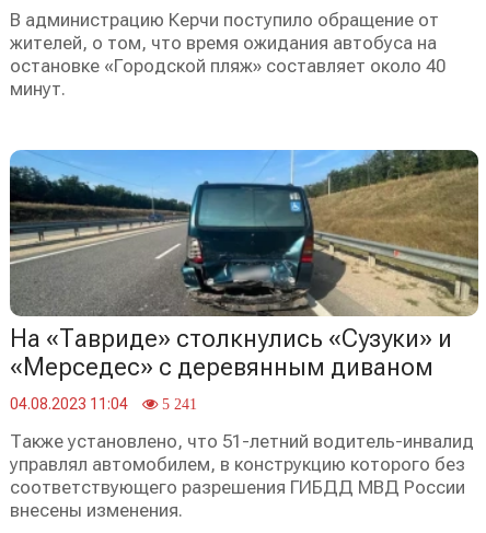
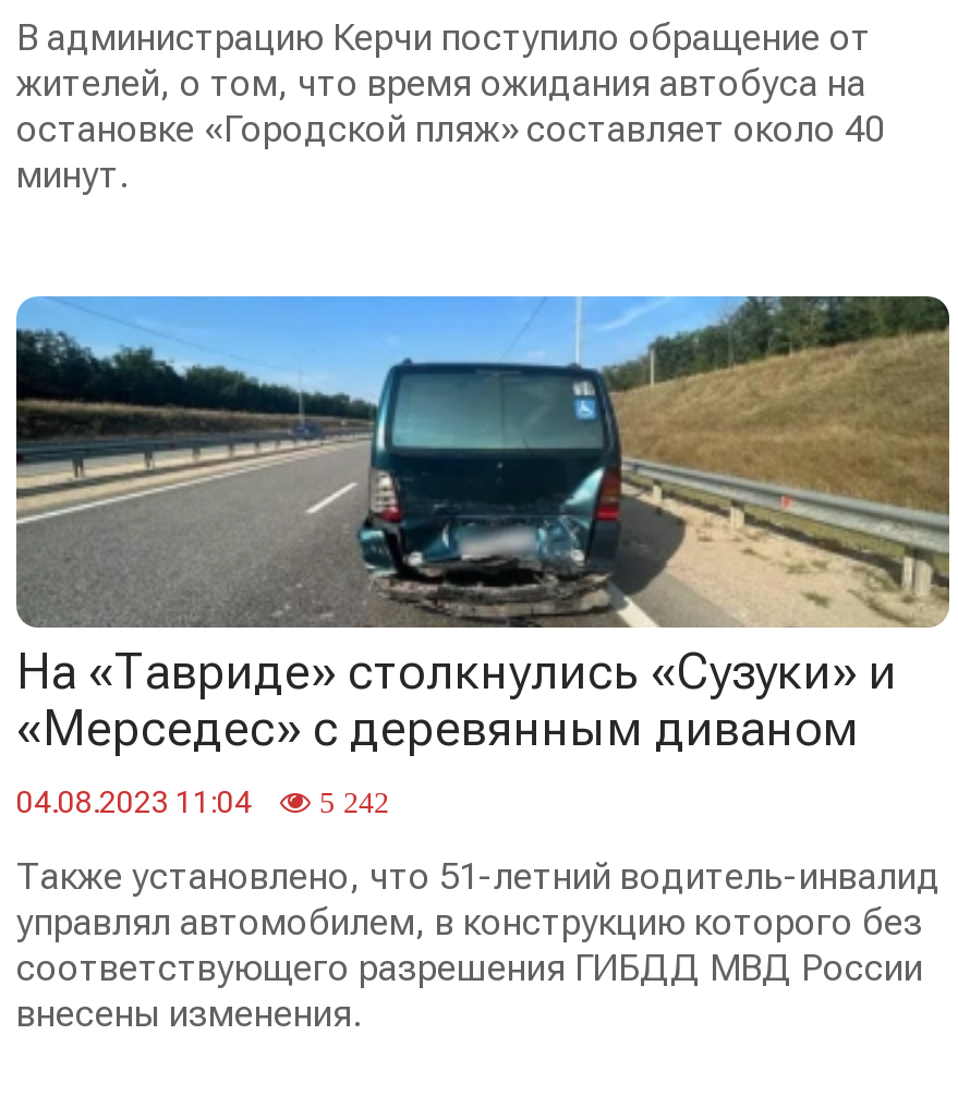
- 04.08.2023 11:04 5 241
+ 04.08.2023 11:04 5 242
